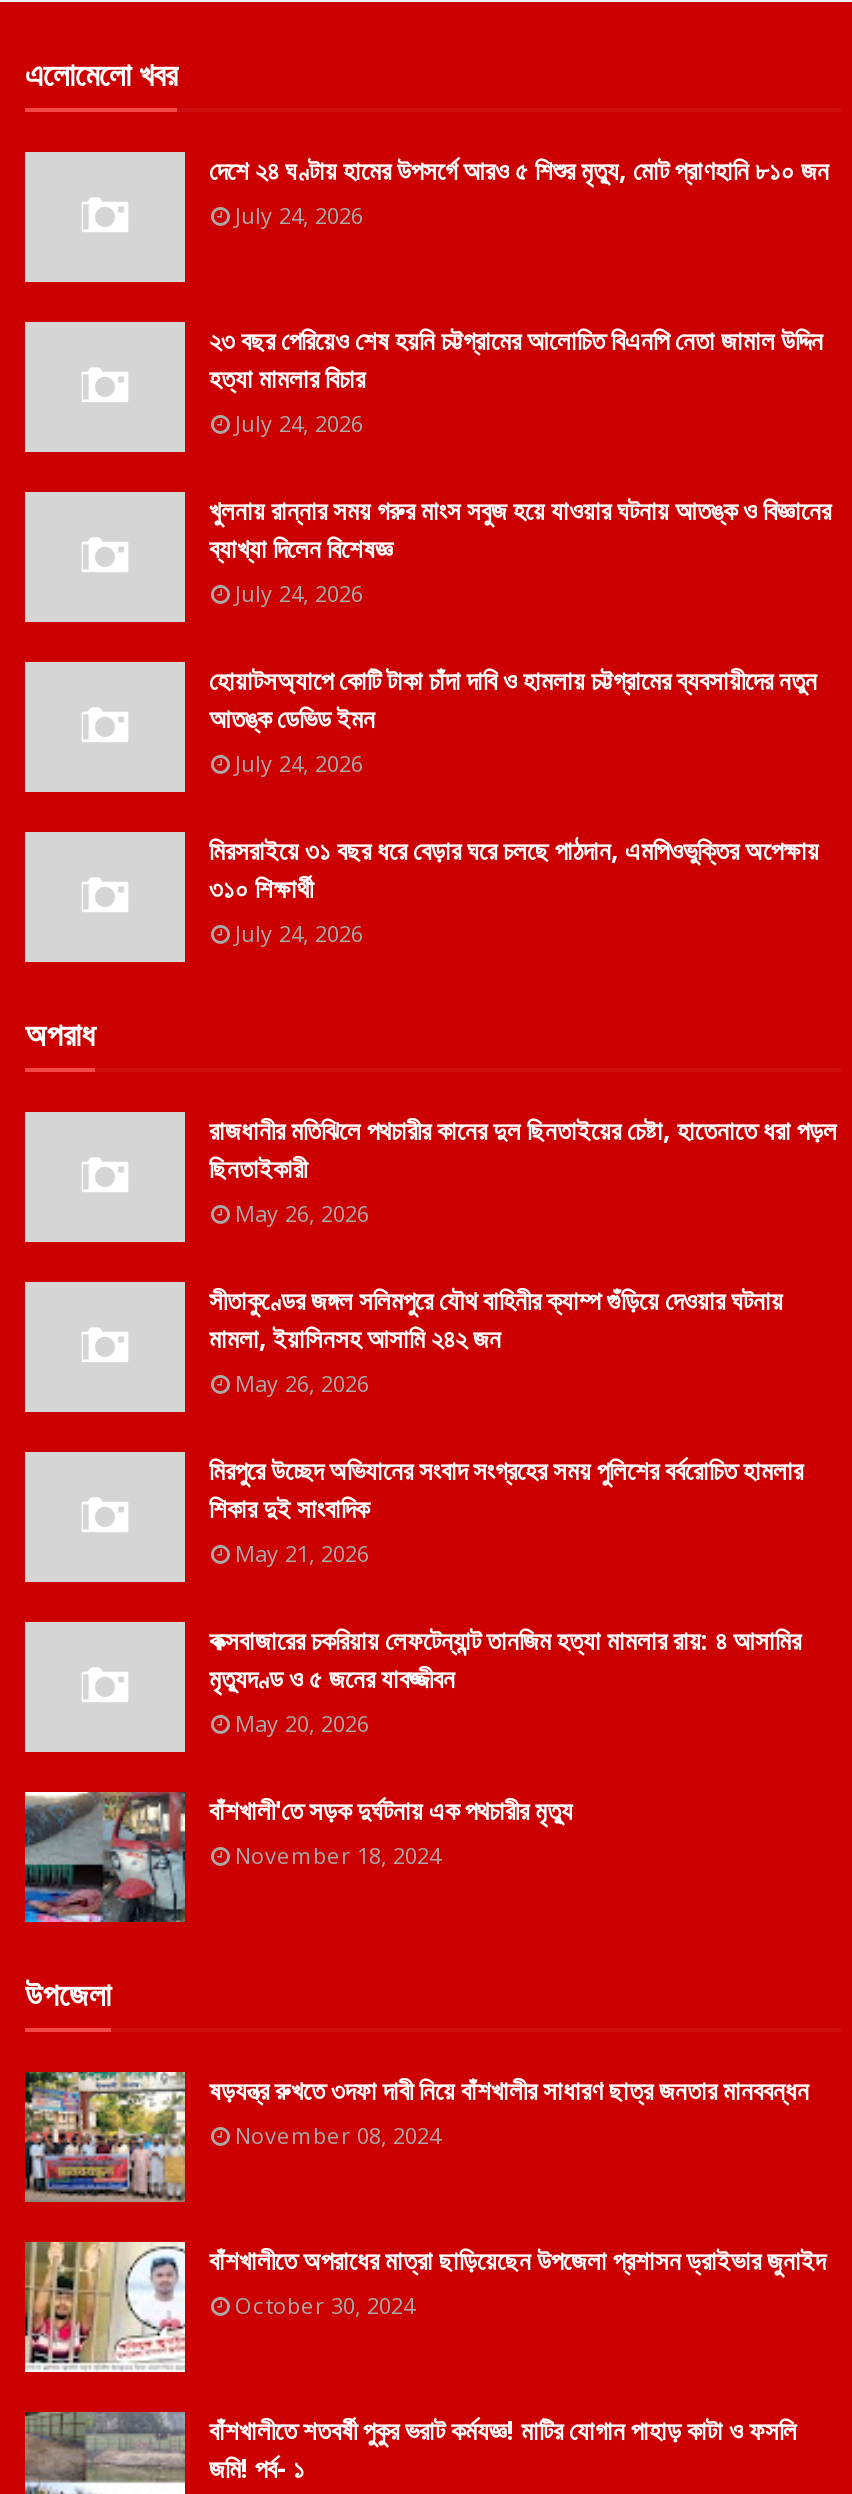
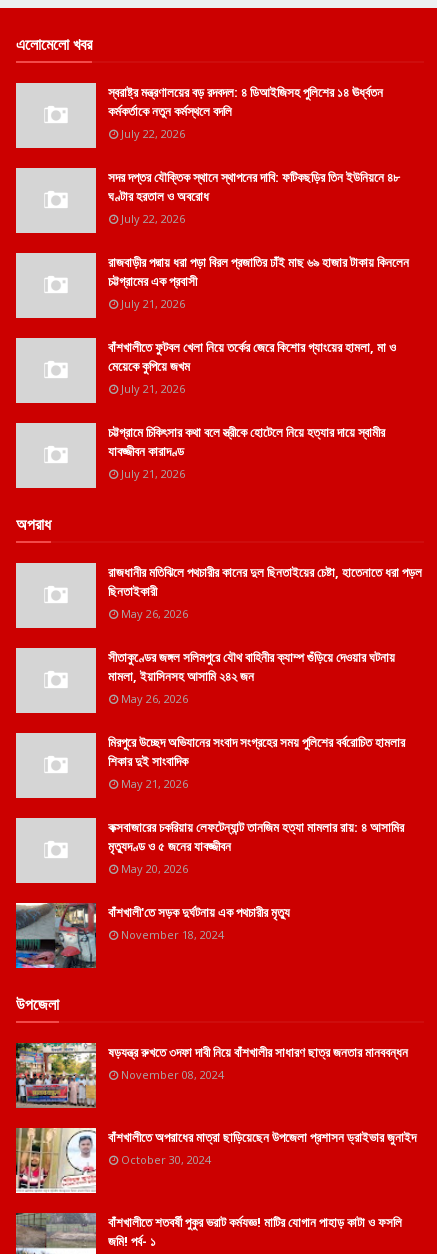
- দেশে ২৪ ঘণ্টায় হামের উপসর্গে আরও ৫ শিশুর মৃত্যু, মোট প্রাণহানি ৮১০ জন
- July 24, 2026
+ স্বরাষ্ট্র মন্ত্রণালয়ের বড় রদবদল: ৪ ডিআইজিসহ পুলিশের ১৪ ঊর্ধ্বতন
+ কর্মকর্তাকে নতুন কর্মস্থলে বদলি
+ July 22, 2026

- ২৩ বছর পেরিয়েও শেষ হয়নি চট্টগ্রামের আলোচিত বিএনপি নেতা জামাল উদ্দিন
- হত্যা মামলার বিচার
- July 24, 2026
+ সদর দপ্তর যৌক্তিক স্থানে স্থাপনের দাবি: ফটিকছড়ির তিন ইউনিয়নে ৪৮
+ ঘণ্টার হরতাল ও অবরোধ
+ July 22, 2026

- খুলনায় রান্নার সময় গরুর মাংস সবুজ হয়ে যাওয়ার ঘটনায় আতঙ্ক ও বিজ্ঞানের
- ব্যাখ্যা দিলেন বিশেষজ্ঞ
- July 24, 2026
+ রাজবাড়ীর পদ্মায় ধরা পড়া বিরল প্রজাতির ঢাঁই মাছ ৬৯ হাজার টাকায় কিনলেন
+ চট্টগ্রামের এক প্রবাসী
+ July 21, 2026

- হোয়াটসঅ্যাপে কোটি টাকা চাঁদা দাবি ও হামলায় চট্টগ্রামের ব্যবসায়ীদের নতুন
- আতঙ্ক ডেভিড ইমন
- July 24, 2026
+ বাঁশখালীতে ফুটবল খেলা নিয়ে তর্কের জেরে কিশোর গ্যাংয়ের হামলা, মা ও
+ মেয়েকে কুপিয়ে জখম
+ July 21, 2026

- মিরসরাইয়ে ৩১ বছর ধরে বেড়ার ঘরে চলছে পাঠদান, এমপিওভুক্তির অপেক্ষায়
- ৩১০ শিক্ষার্থী
- July 24, 2026
+ চট্টগ্রামে চিকিৎসার কথা বলে স্ত্রীকে হোটেলে নিয়ে হত্যার দায়ে স্বামীর
+ যাবজ্জীবন কারাদণ্ড
+ July 21, 2026
